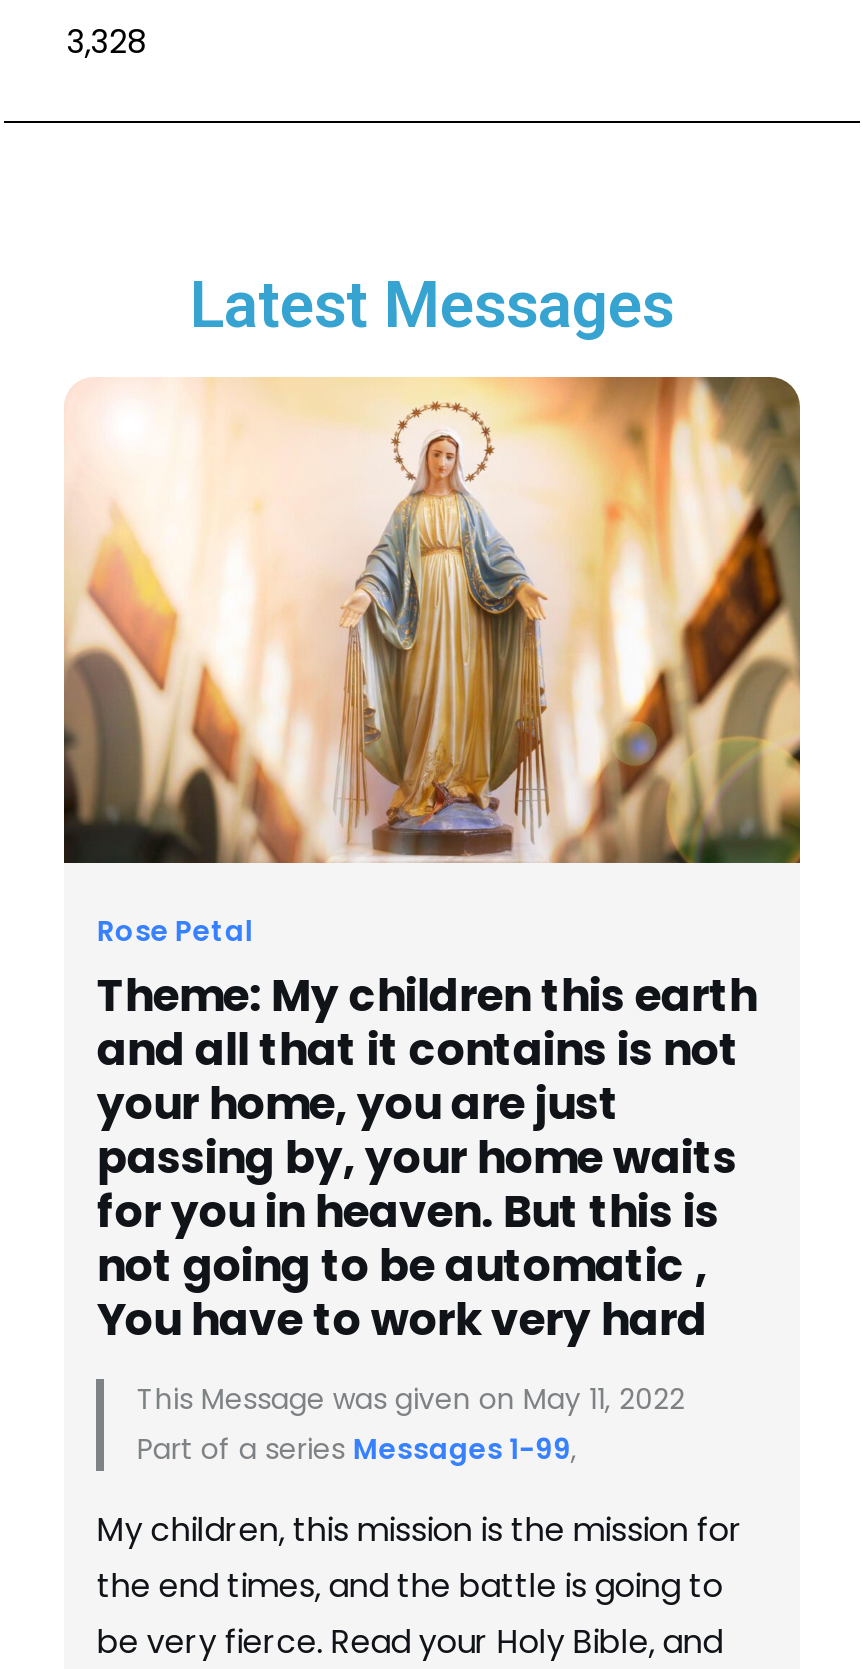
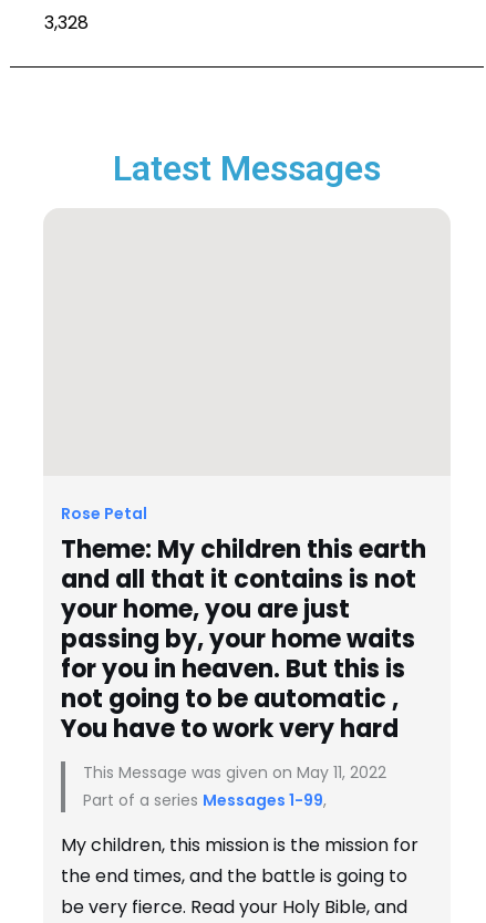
- [image]
